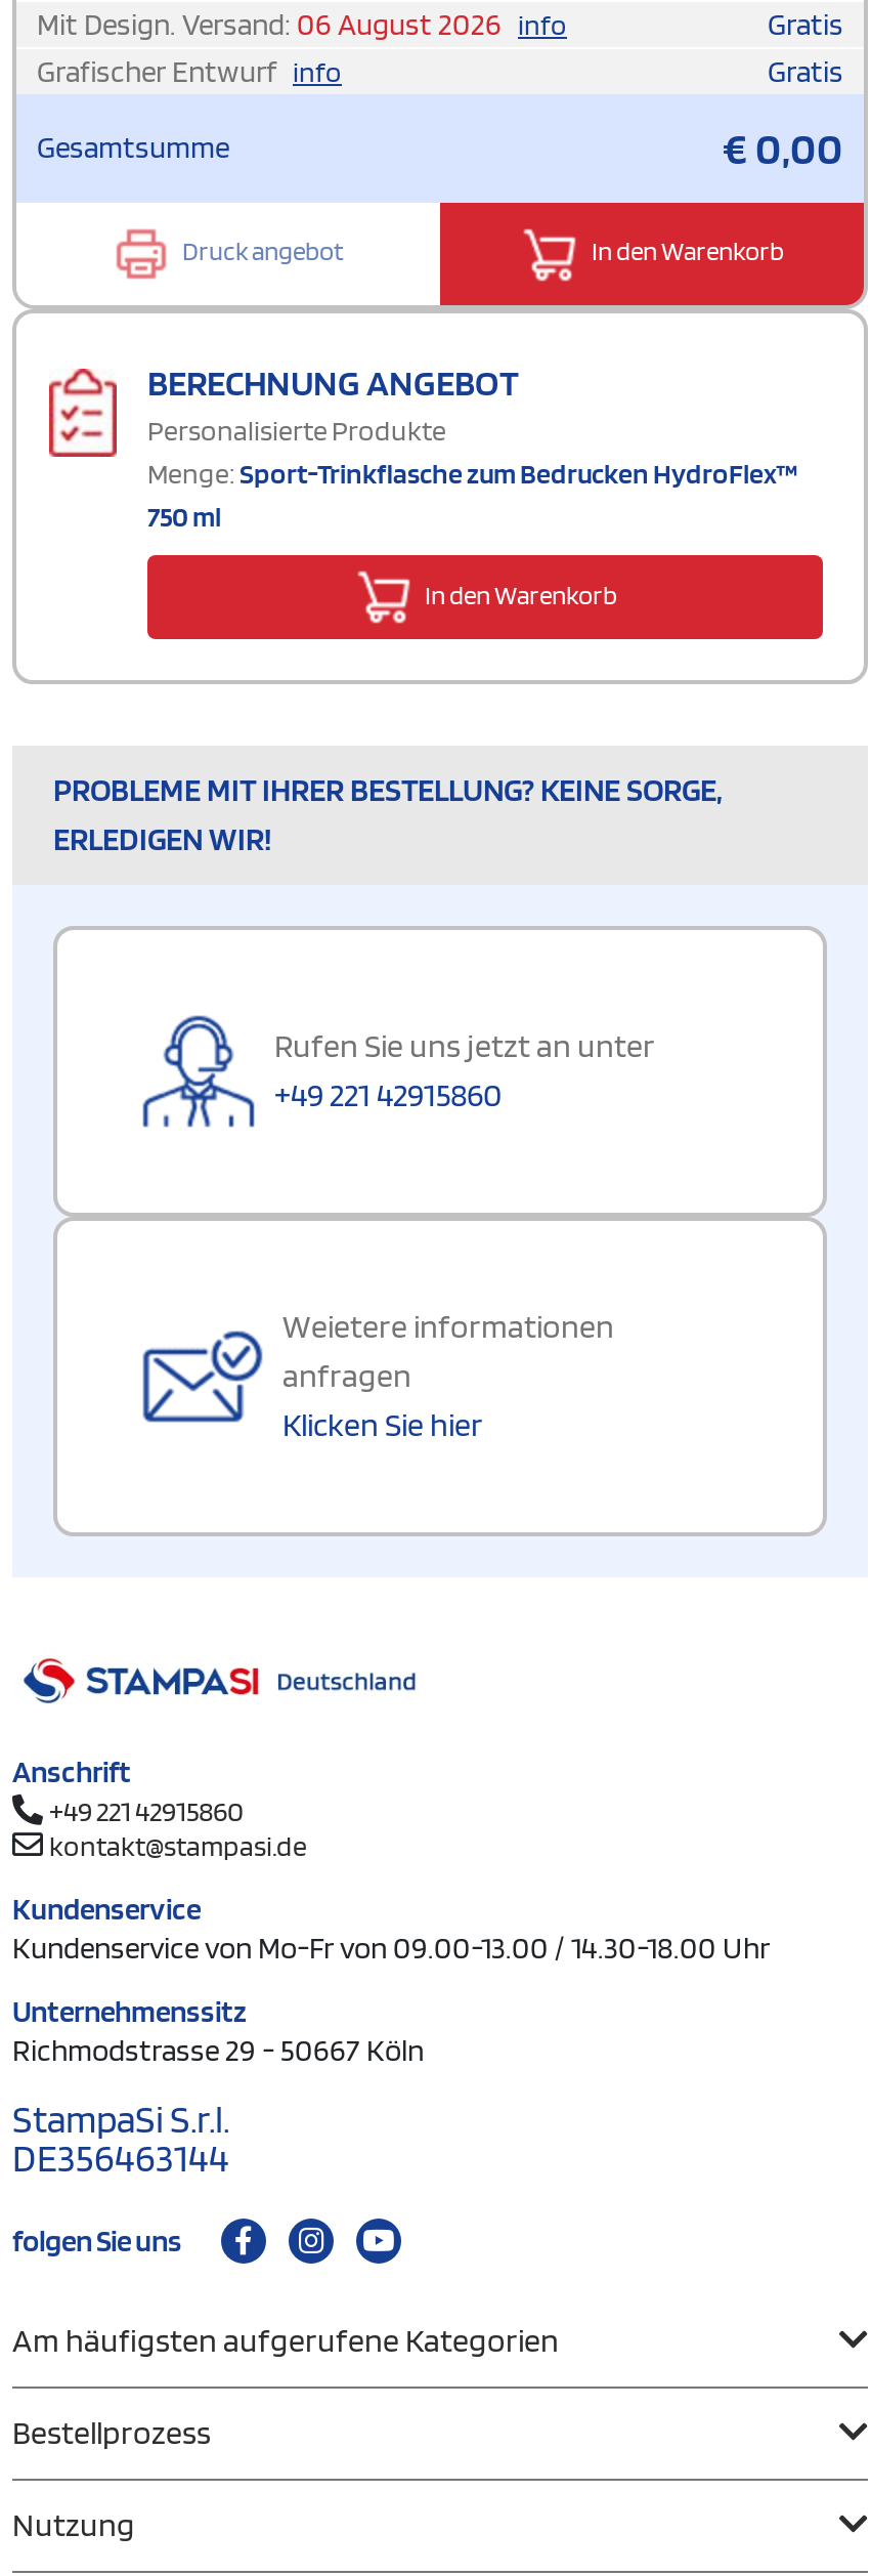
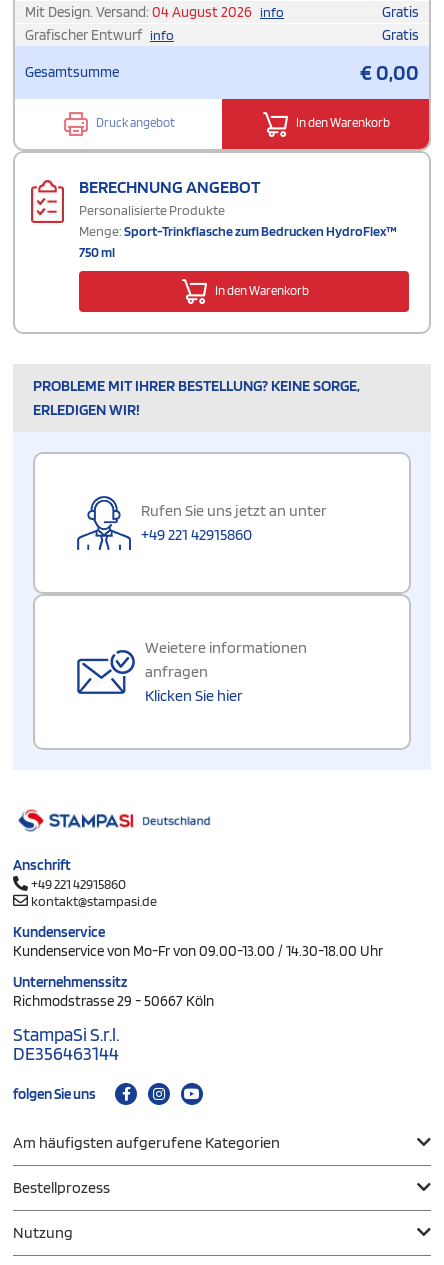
- Mit Design. Versand: 06 August 2026 info
+ Mit Design. Versand: 04 August 2026 info
